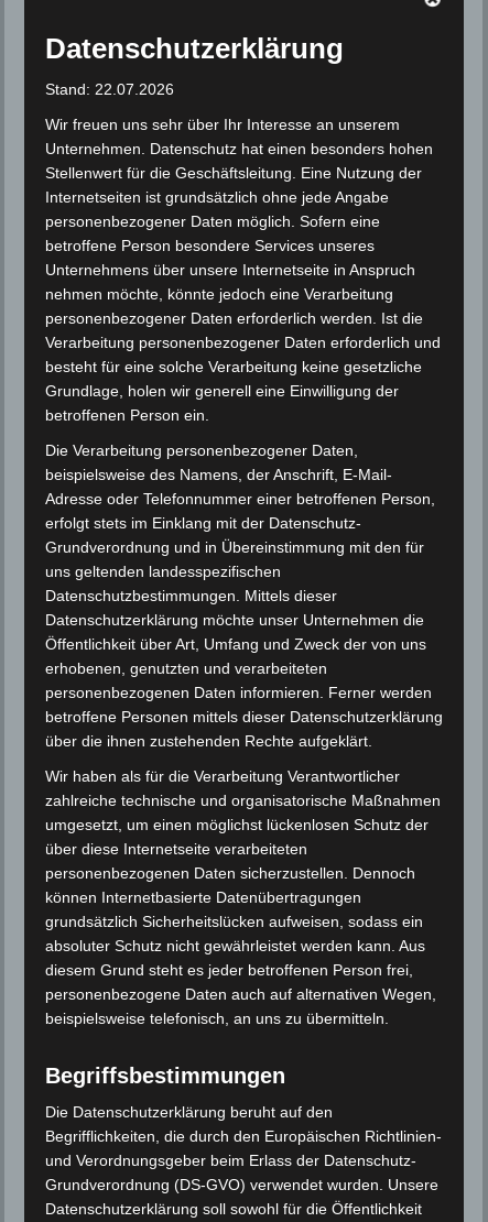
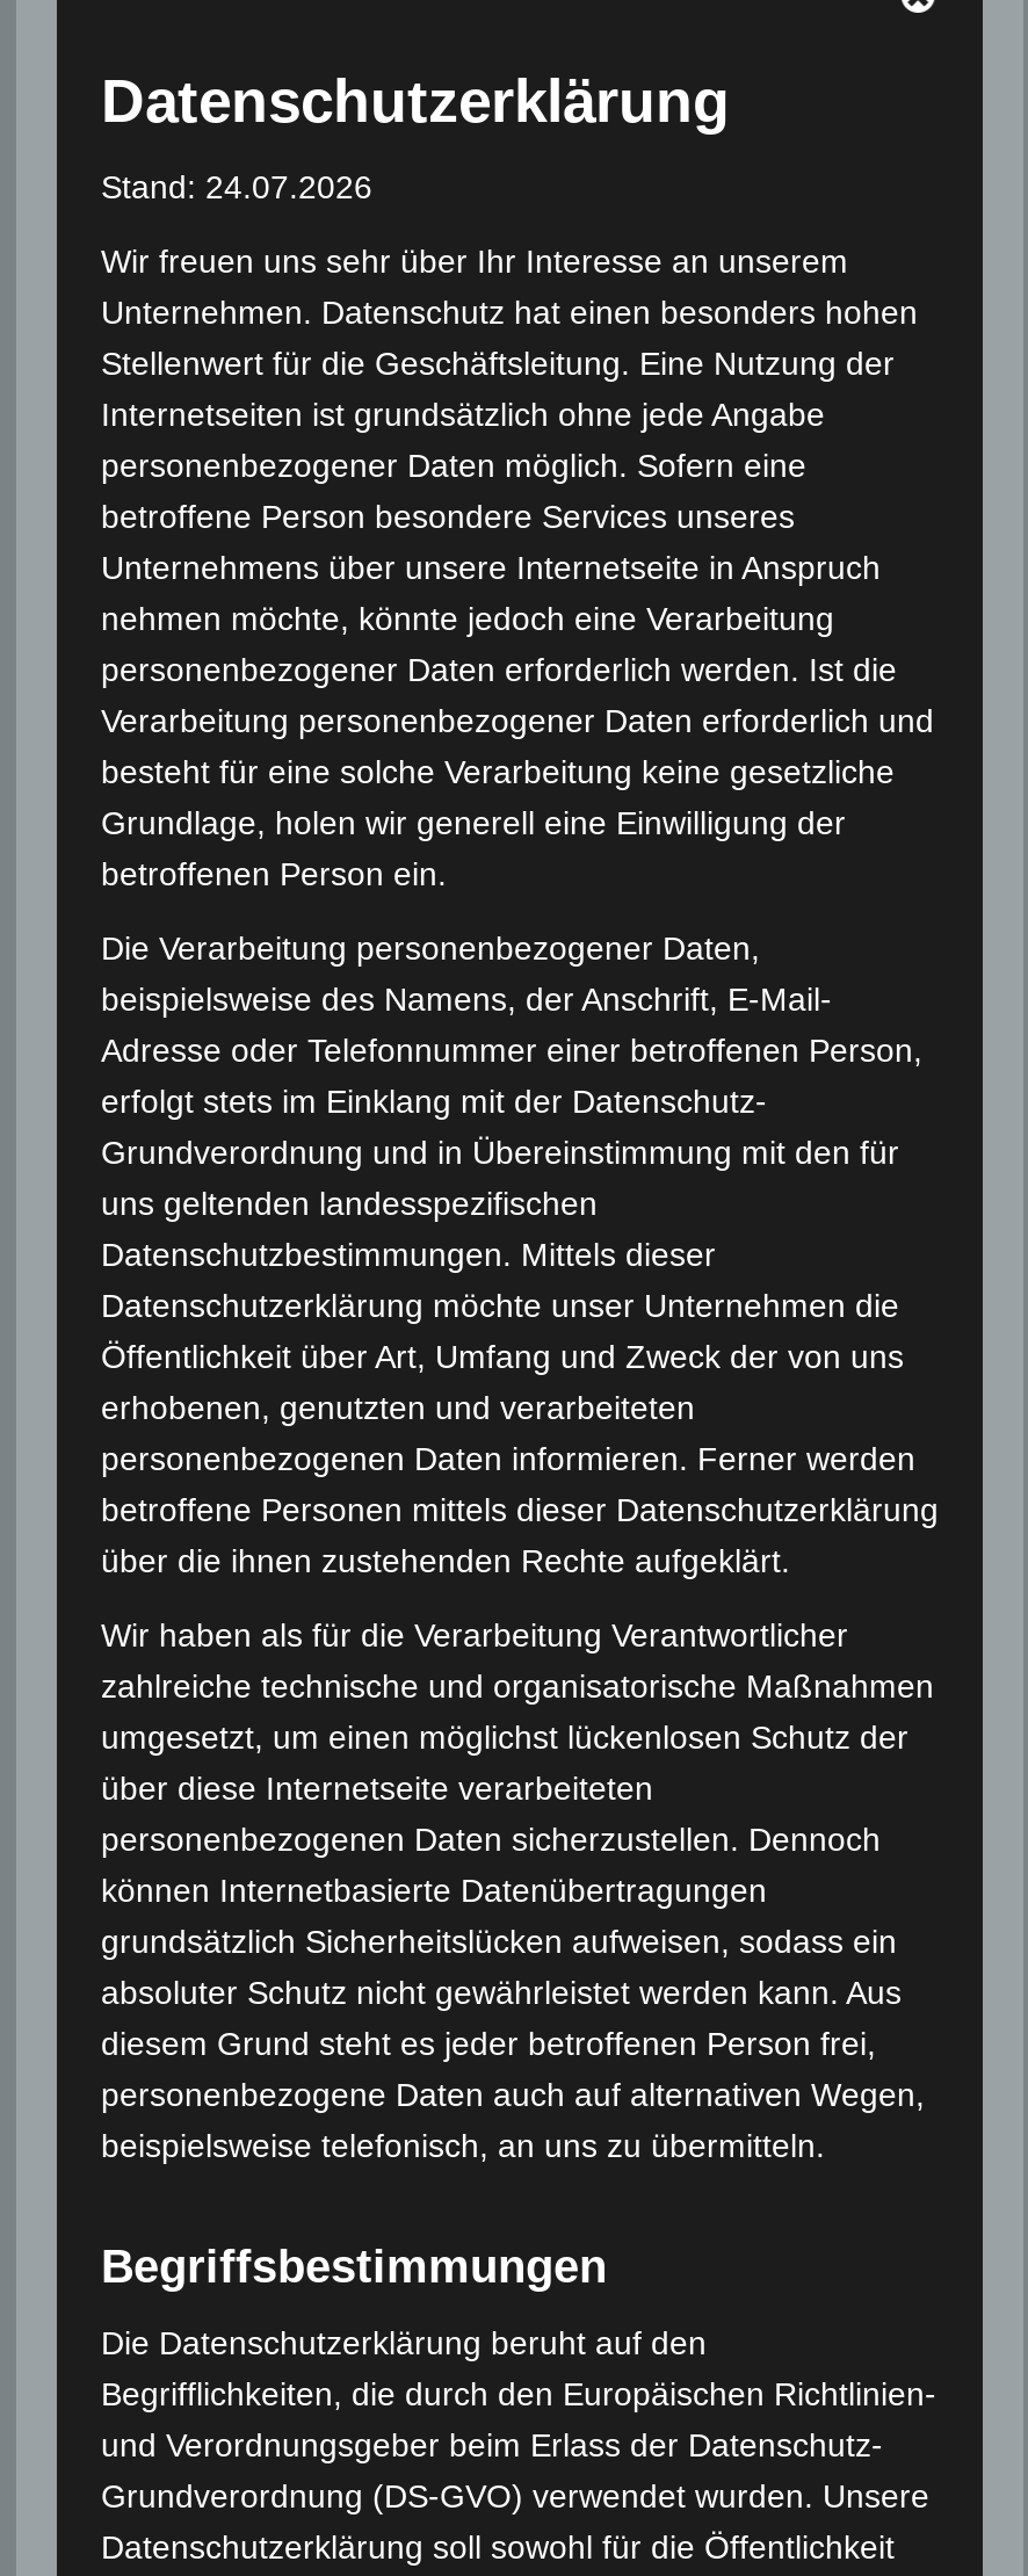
- Stand: 22.07.2026
+ Stand: 24.07.2026
